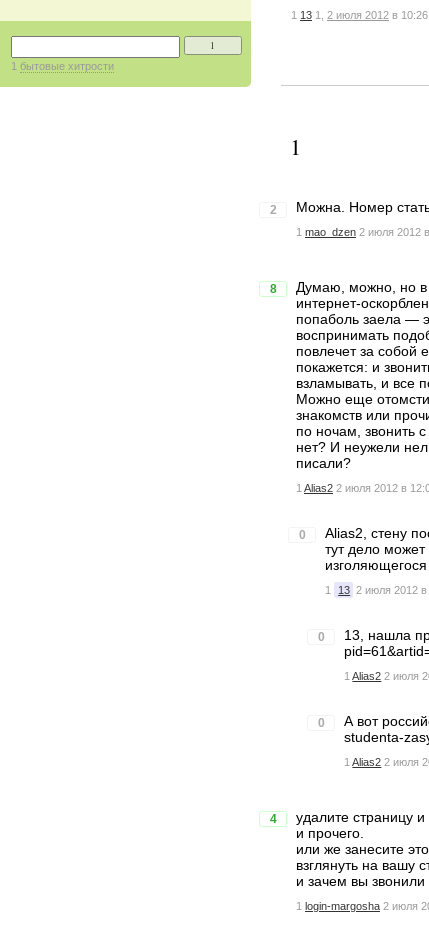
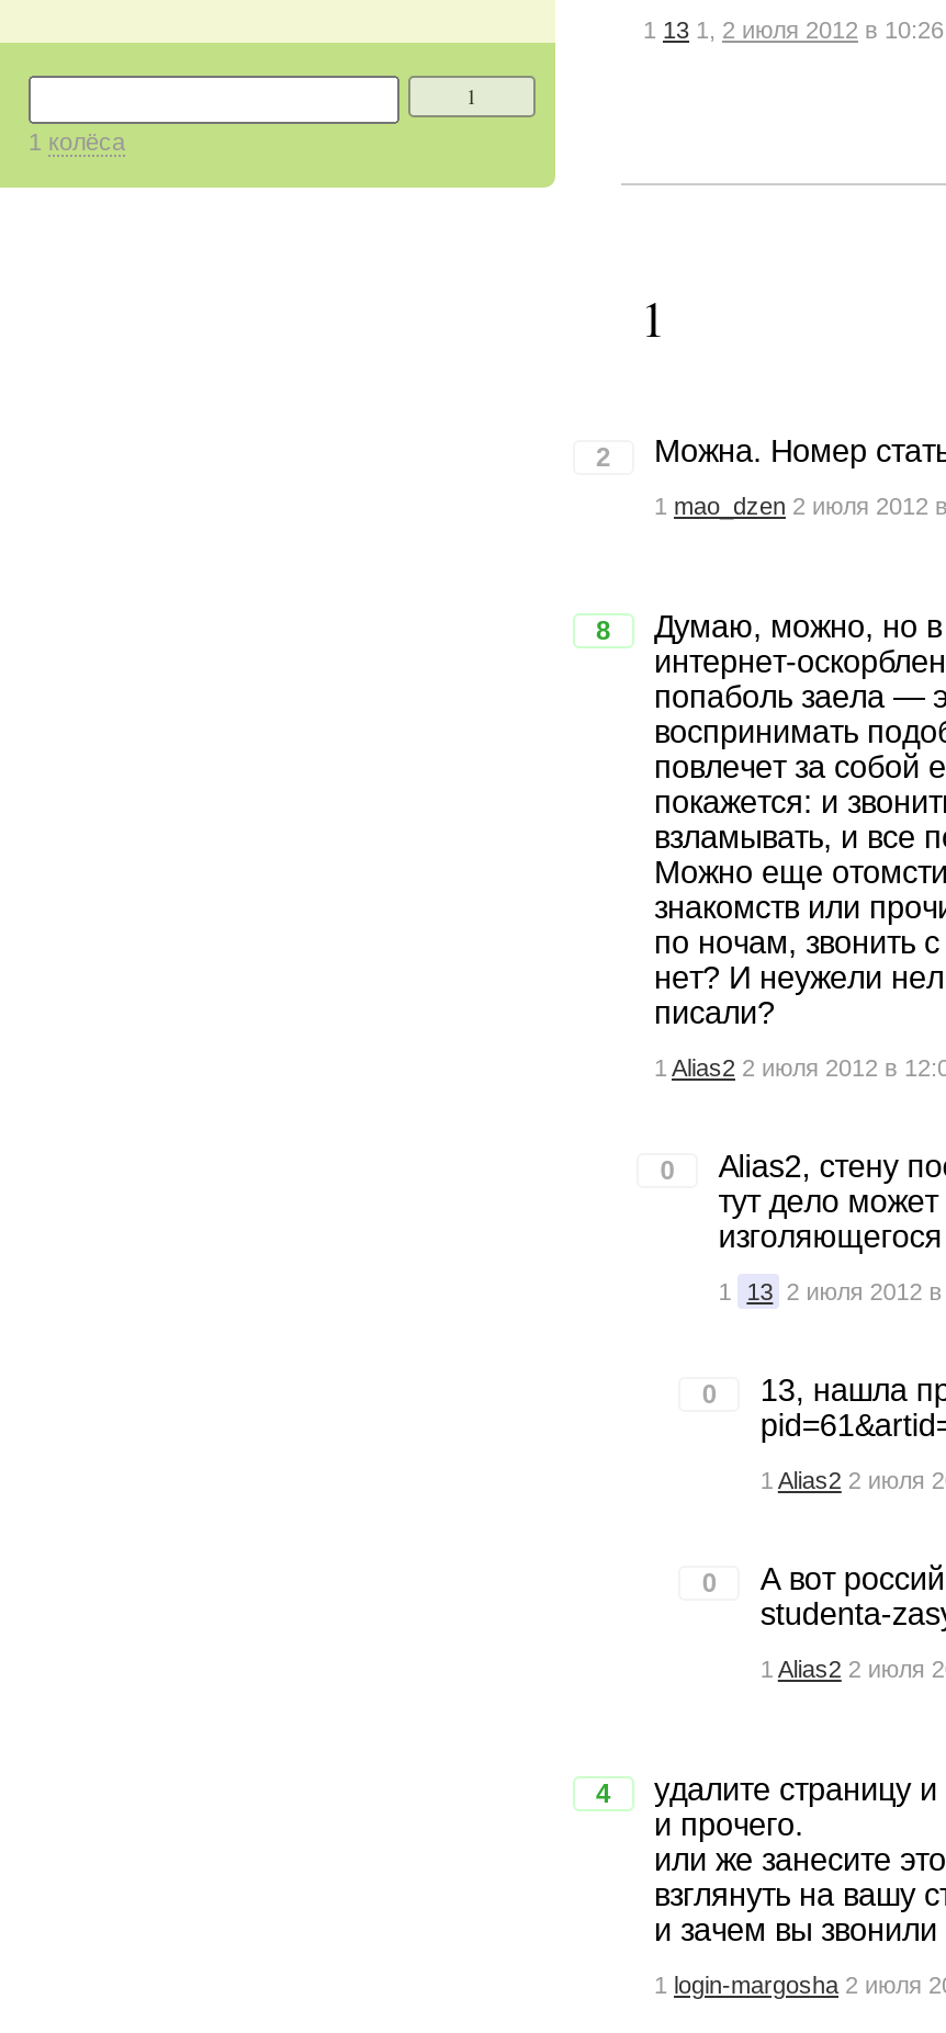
- 1 бытовые хитрости
+ 1 колёса
